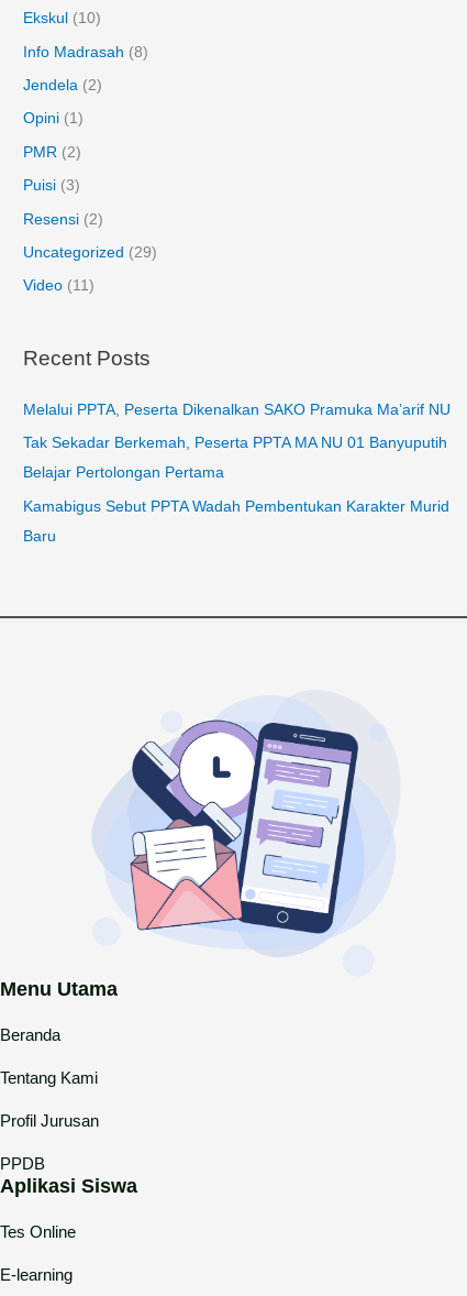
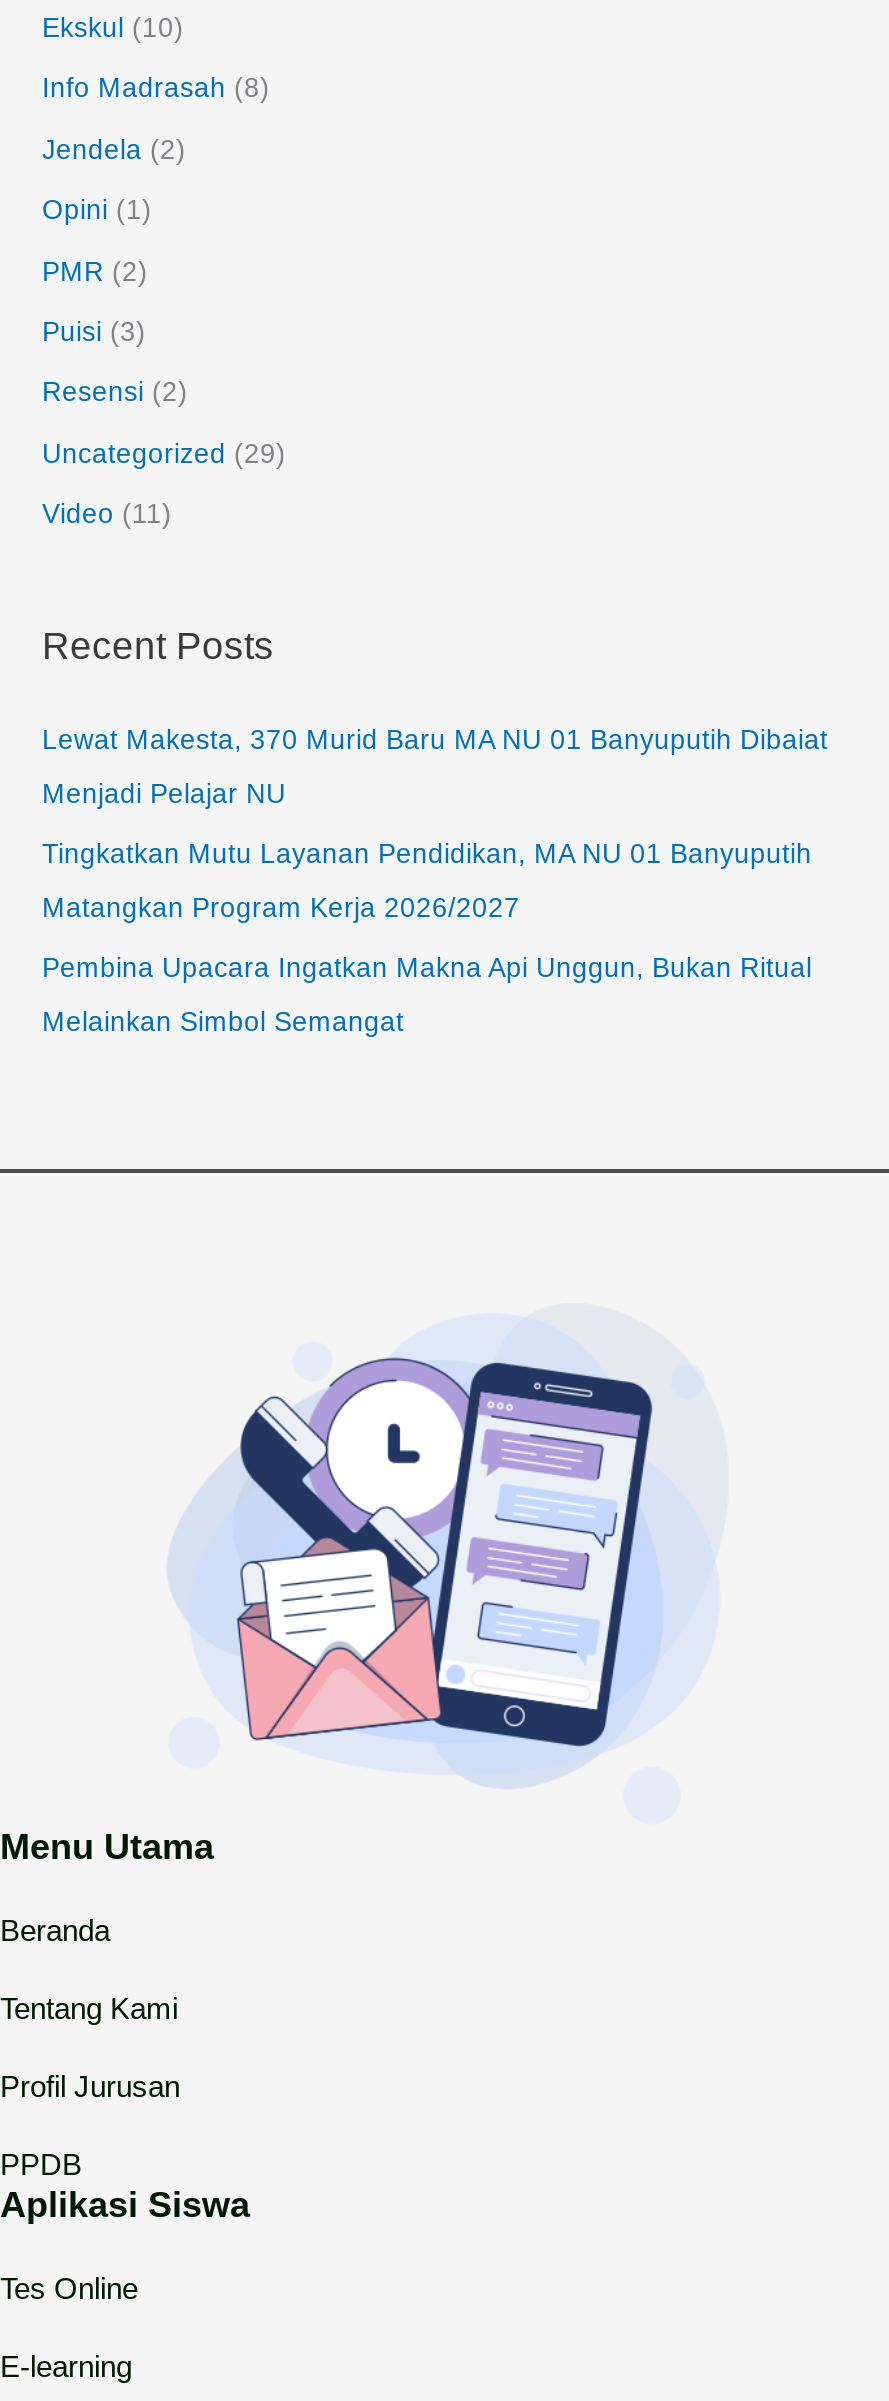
- Melalui PPTA, Peserta Dikenalkan SAKO Pramuka Ma’arif NU
- Tak Sekadar Berkemah, Peserta PPTA MA NU 01 Banyuputih
- Belajar Pertolongan Pertama
- Kamabigus Sebut PPTA Wadah Pembentukan Karakter Murid
- Baru
+ Lewat Makesta, 370 Murid Baru MA NU 01 Banyuputih Dibaiat
+ Menjadi Pelajar NU
+ Tingkatkan Mutu Layanan Pendidikan, MA NU 01 Banyuputih
+ Matangkan Program Kerja 2026/2027
+ Pembina Upacara Ingatkan Makna Api Unggun, Bukan Ritual
+ Melainkan Simbol Semangat
